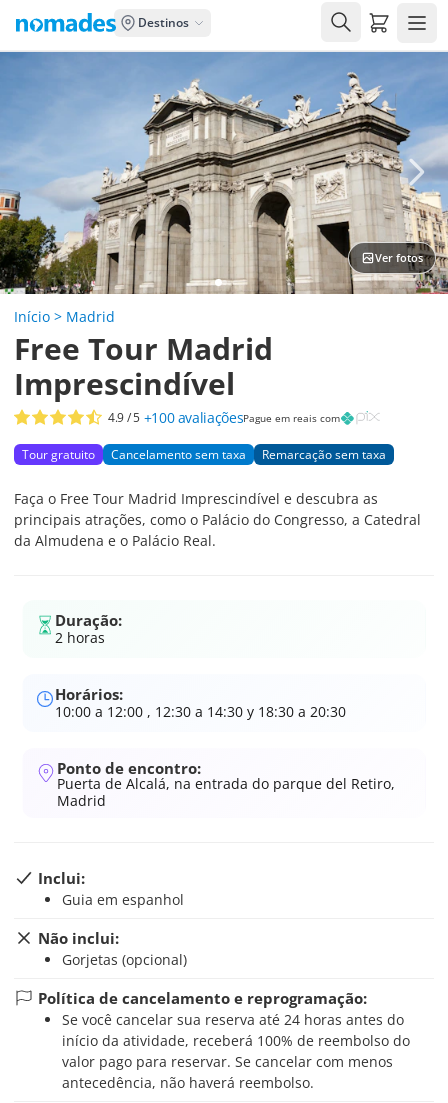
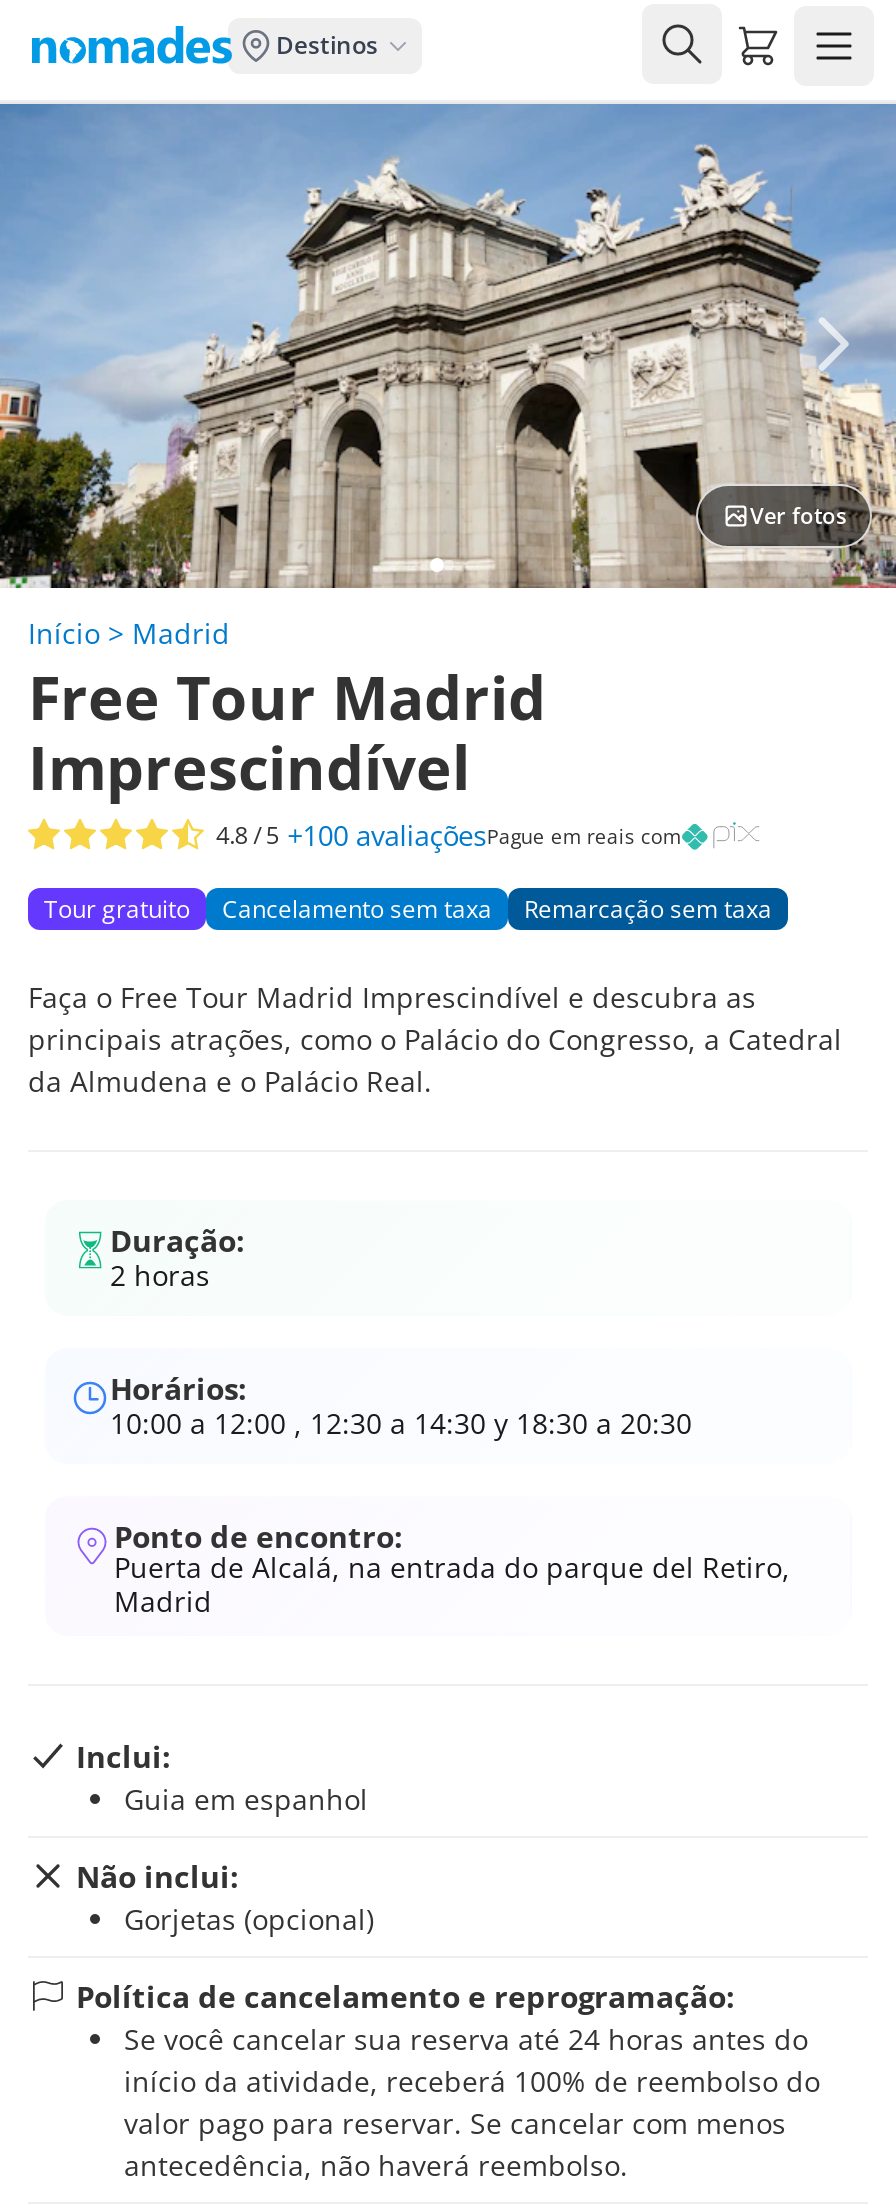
- 4.9 / 5 +100 avaliaçõesPague em reais com
+ 4.8 / 5 +100 avaliaçõesPague em reais com
